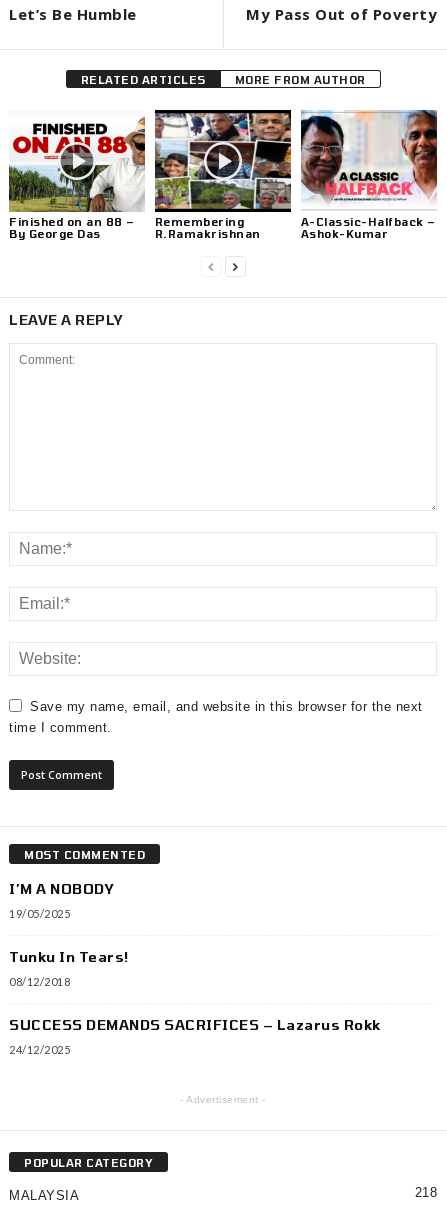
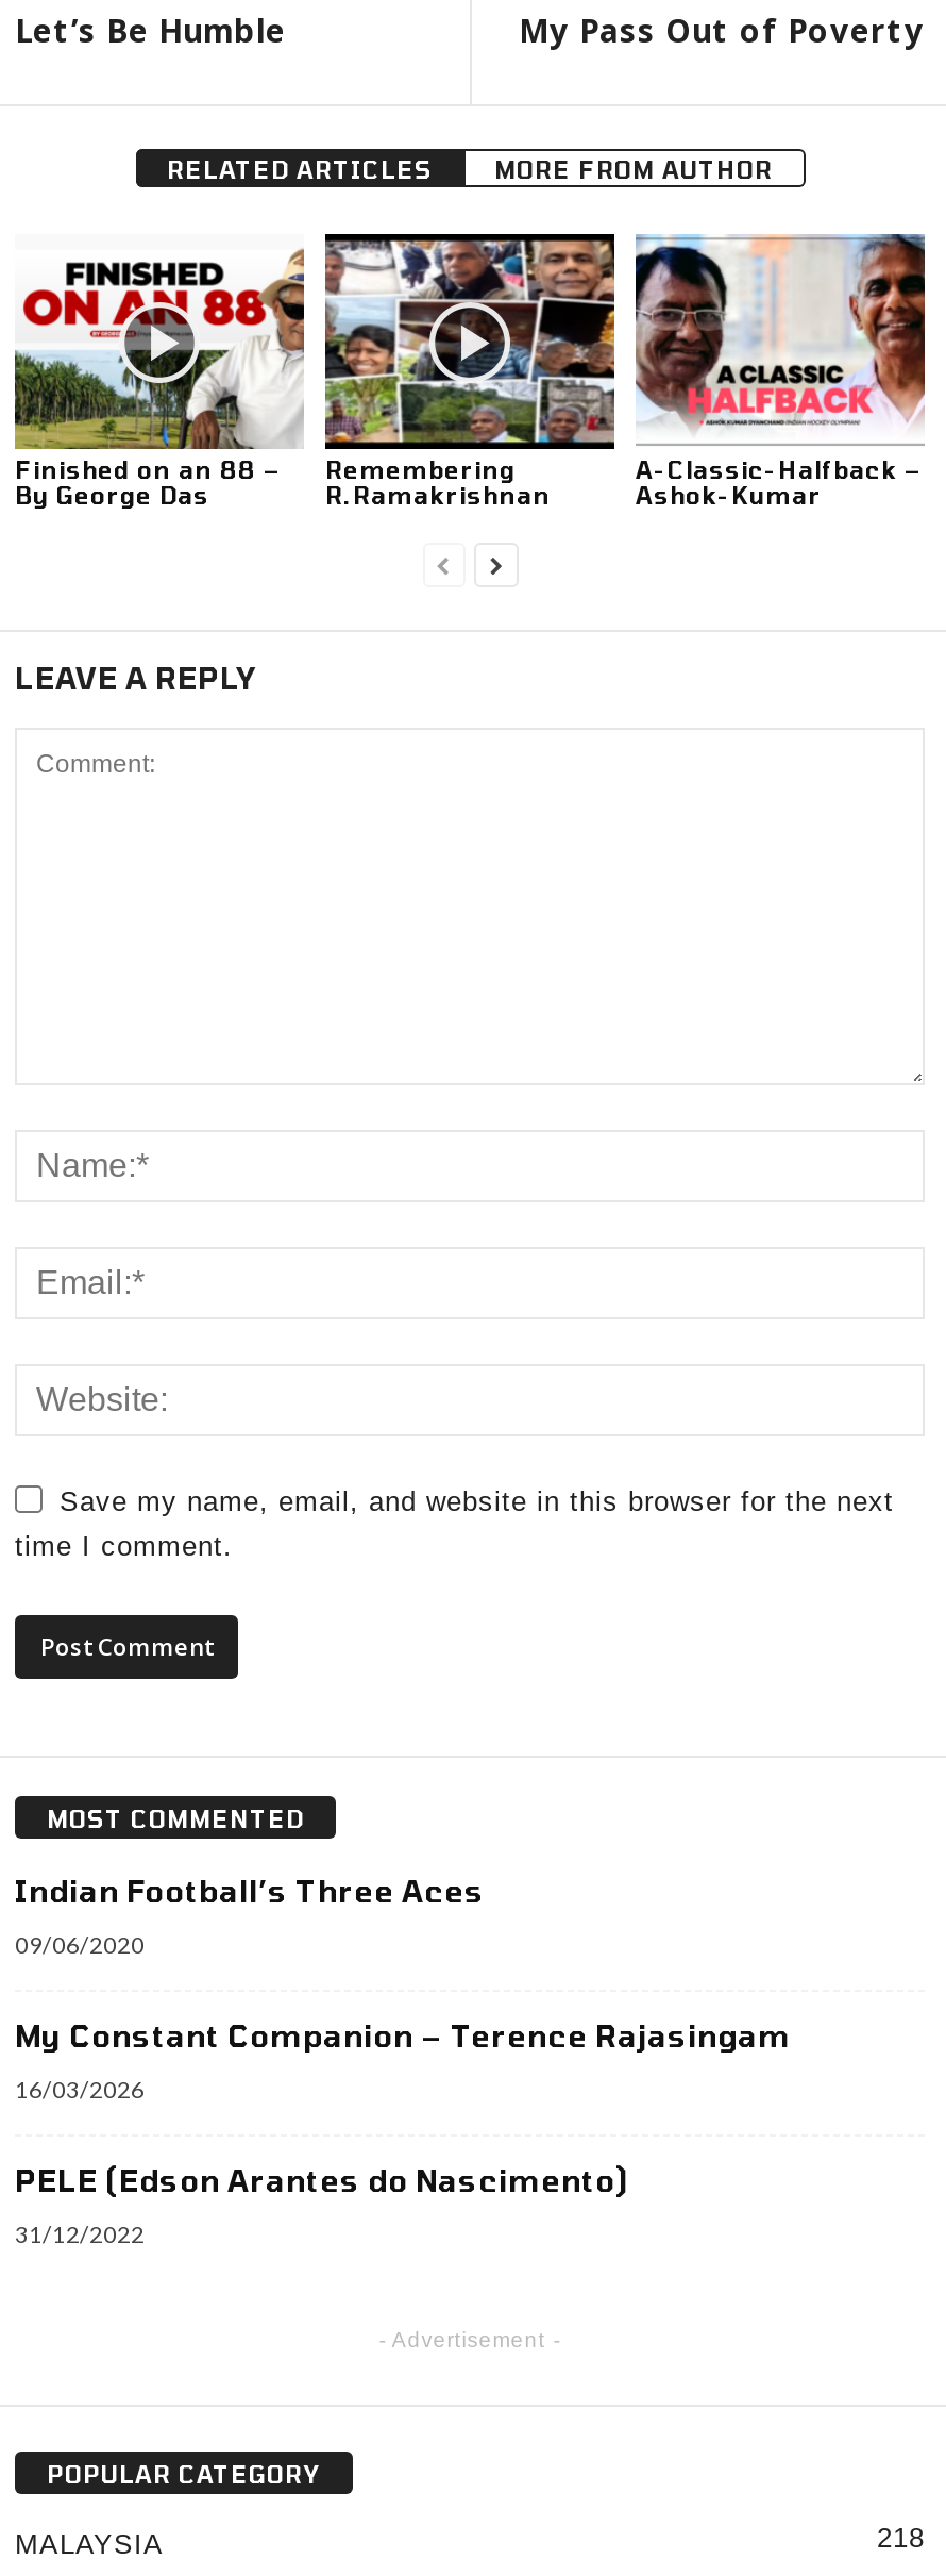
- I’M A NOBODY
+ Indian Football’s Three Aces

- 19/05/2025
+ 09/06/2020

- Tunku In Tears!
+ My Constant Companion – Terence Rajasingam

- 08/12/2018
+ 16/03/2026

- SUCCESS DEMANDS SACRIFICES – Lazarus Rokk
+ PELE (Edson Arantes do Nascimento)

- 24/12/2025
+ 31/12/2022
